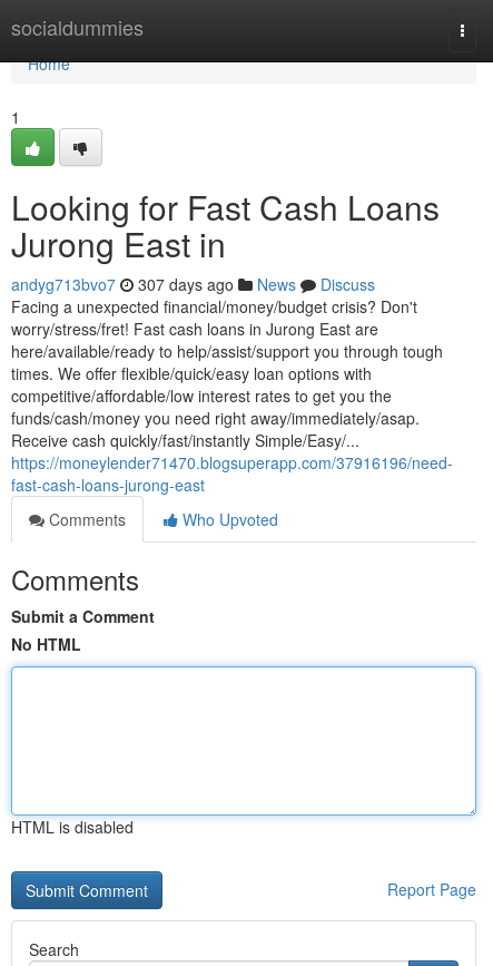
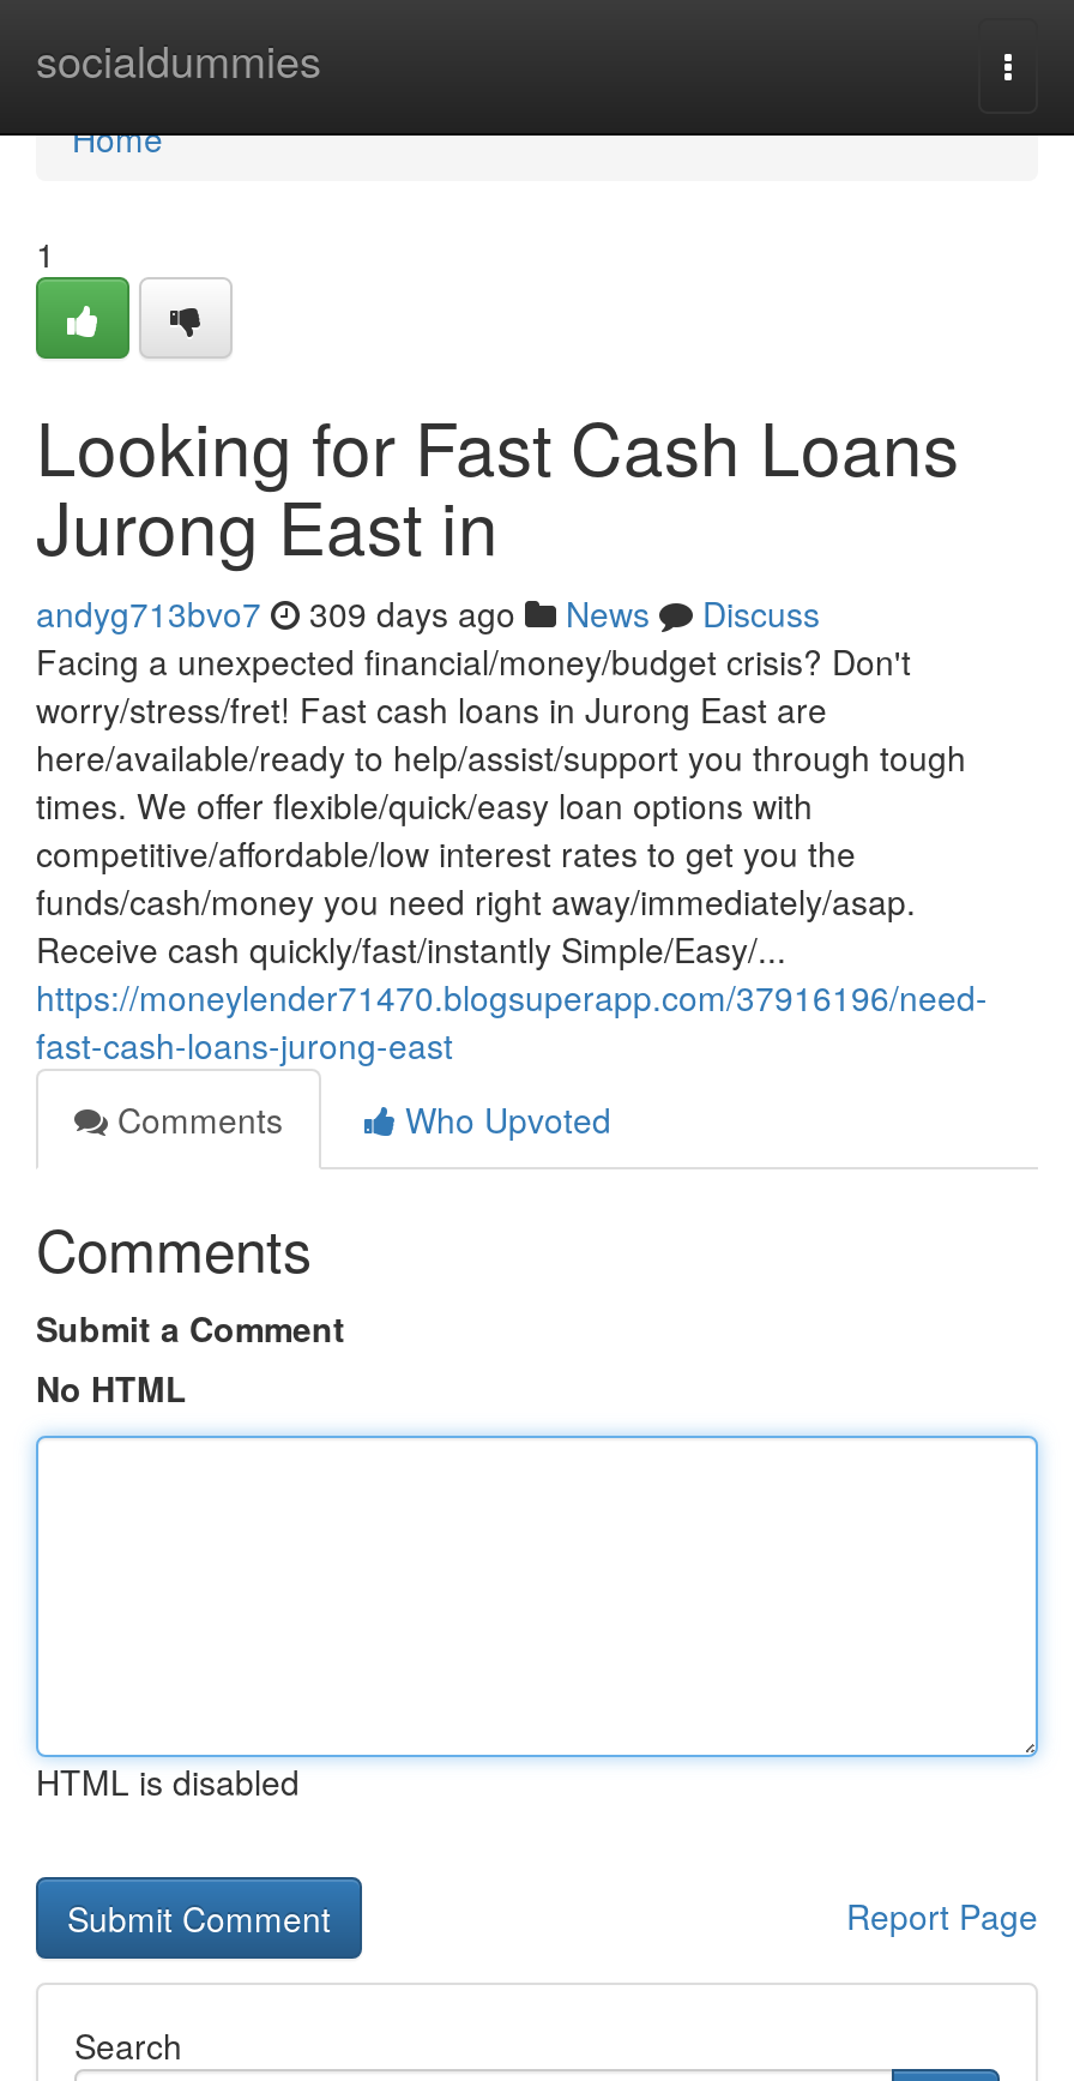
- andyg713bvo7 307 days ago News Discuss
+ andyg713bvo7 309 days ago News Discuss
